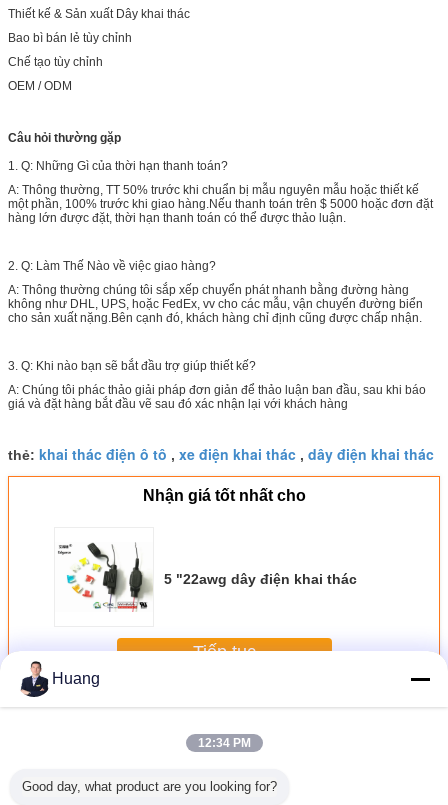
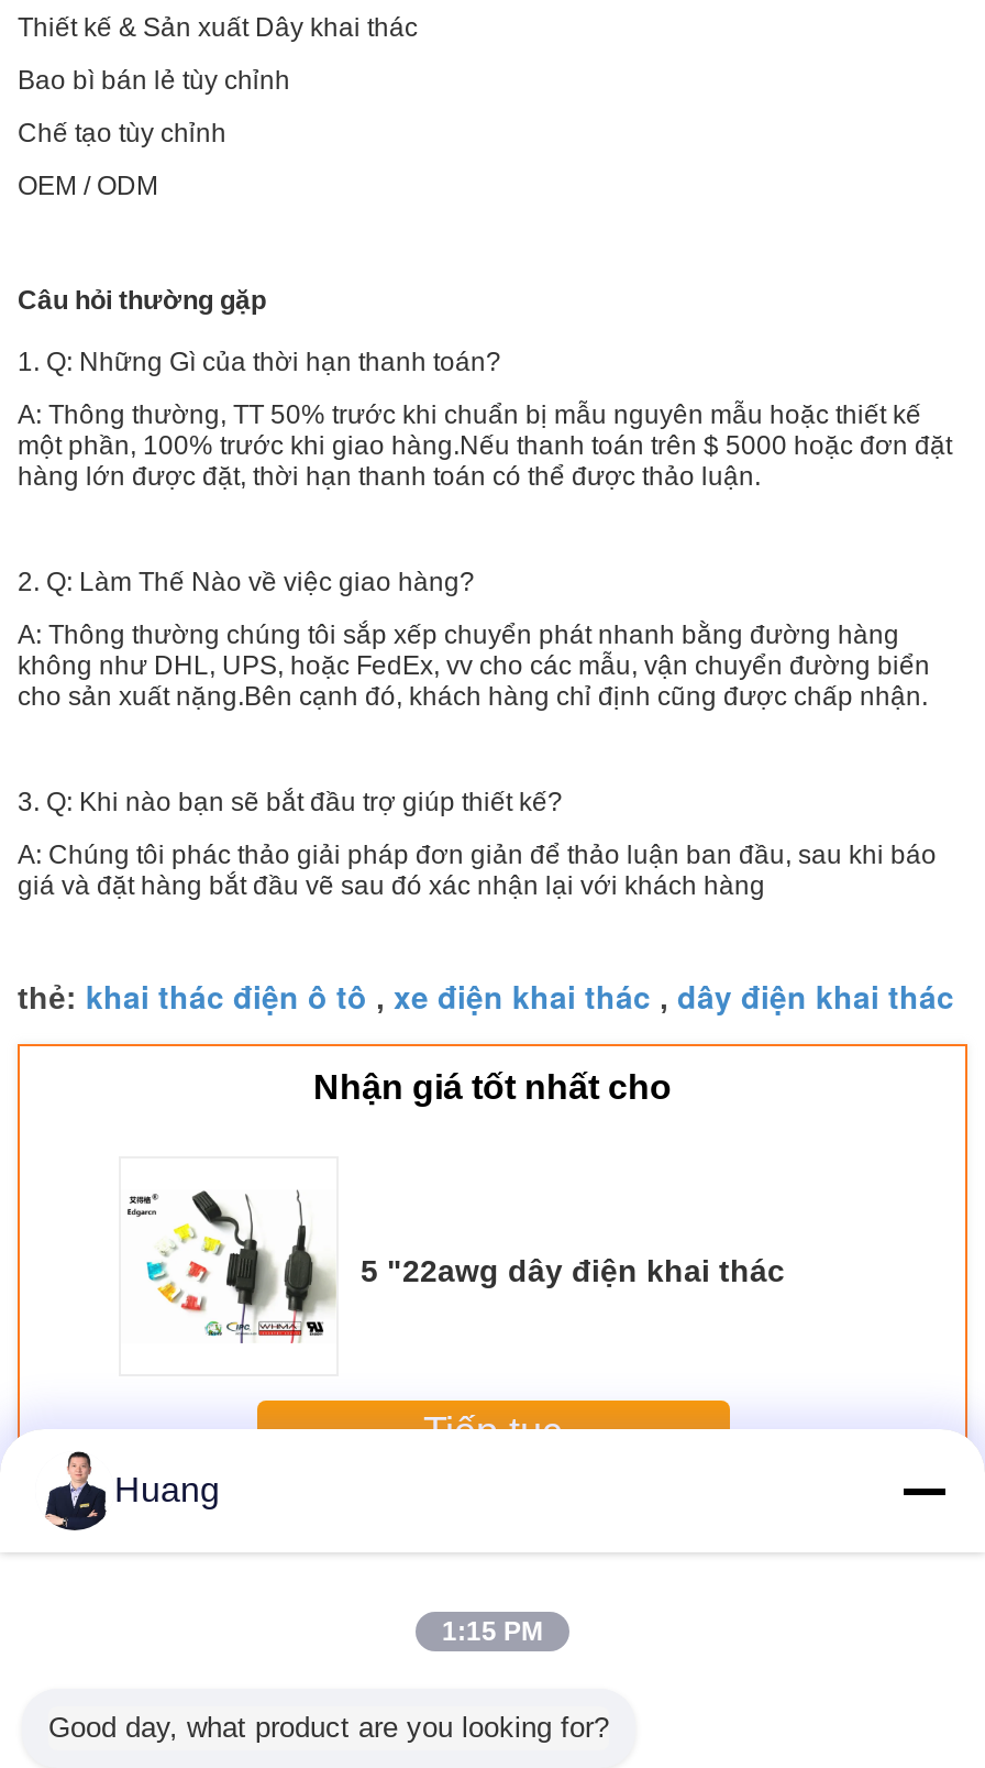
- 12:34 PM
+ 1:15 PM
